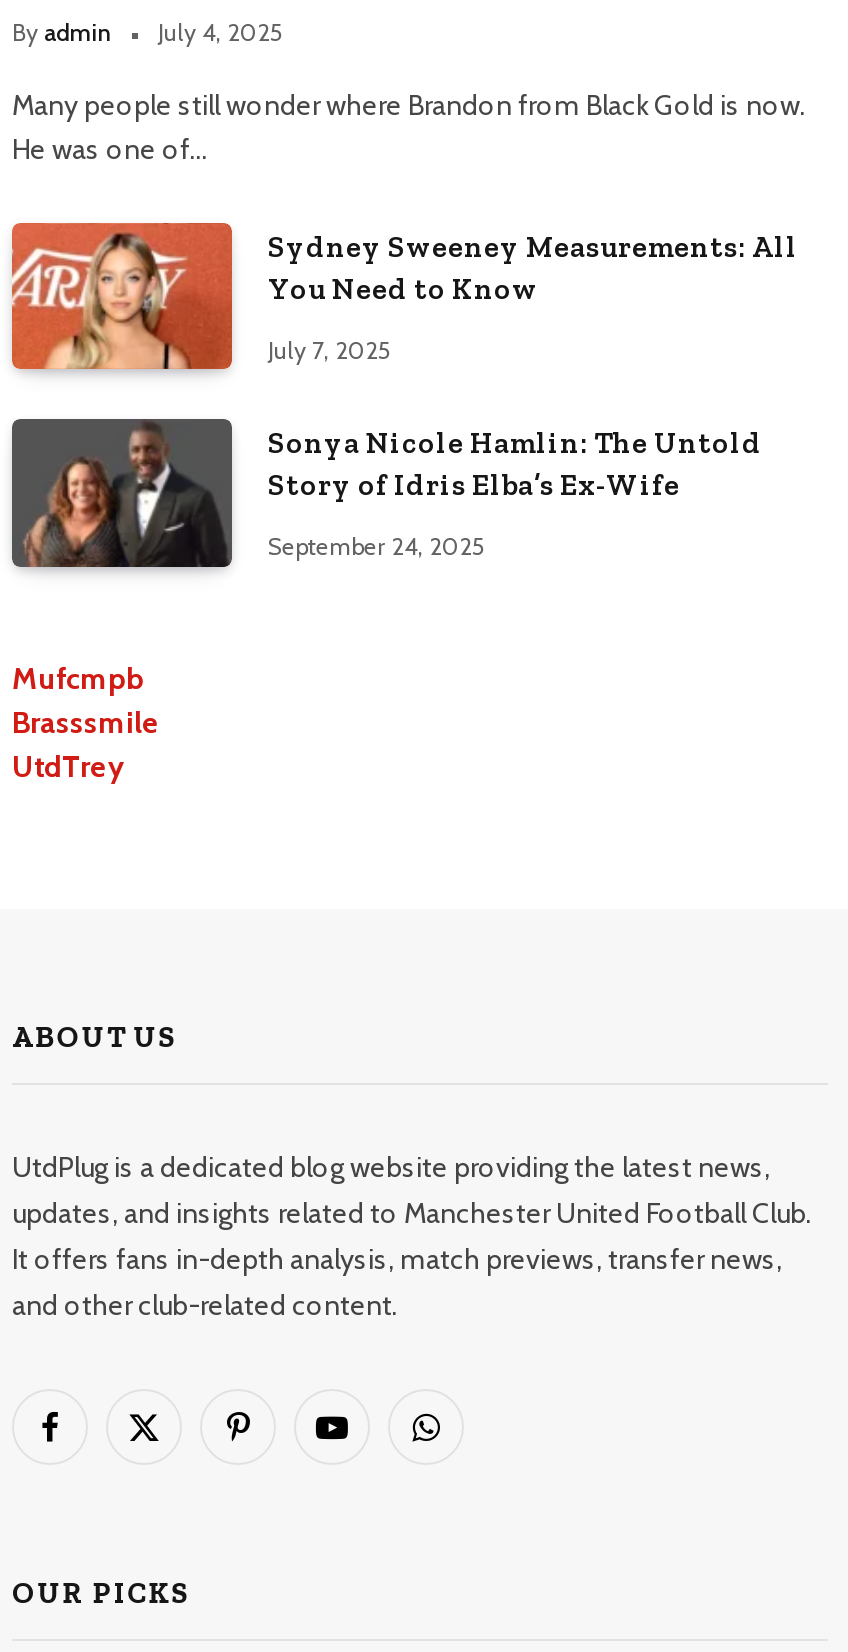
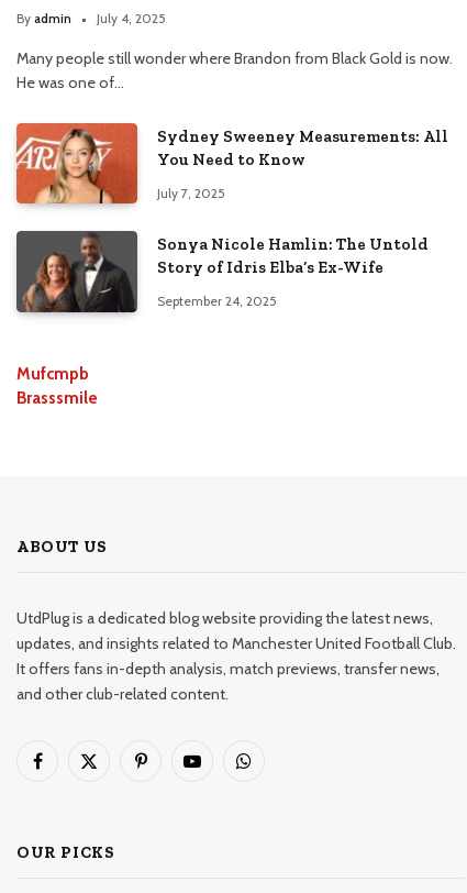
- UtdTrey
